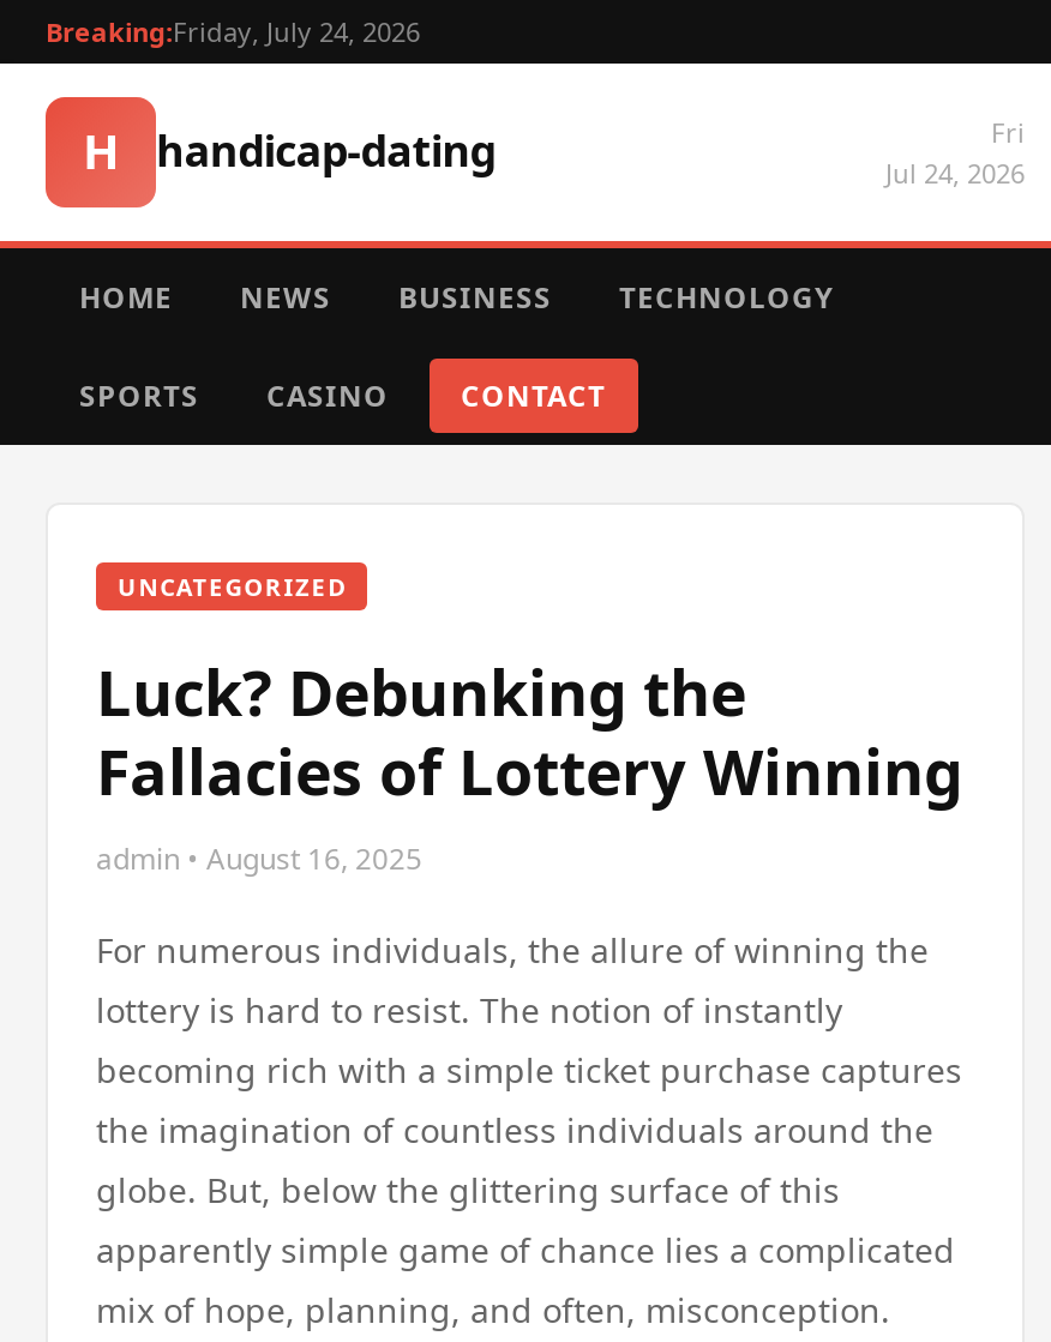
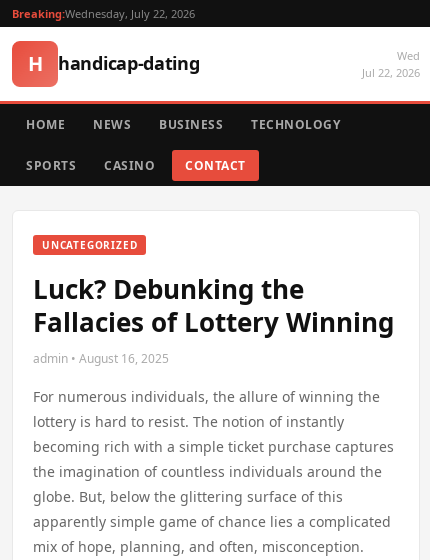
- Breaking:Friday, July 24, 2026
+ Breaking:Wednesday, July 22, 2026

- Fri
- Jul 24, 2026
+ Wed
+ Jul 22, 2026
